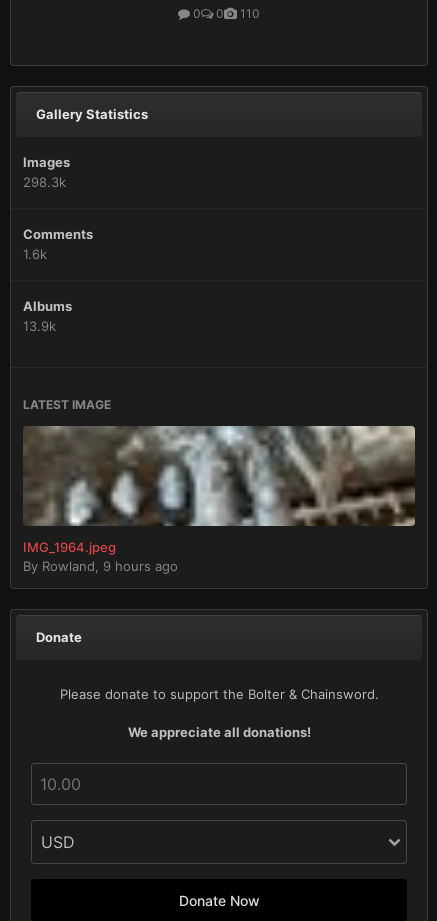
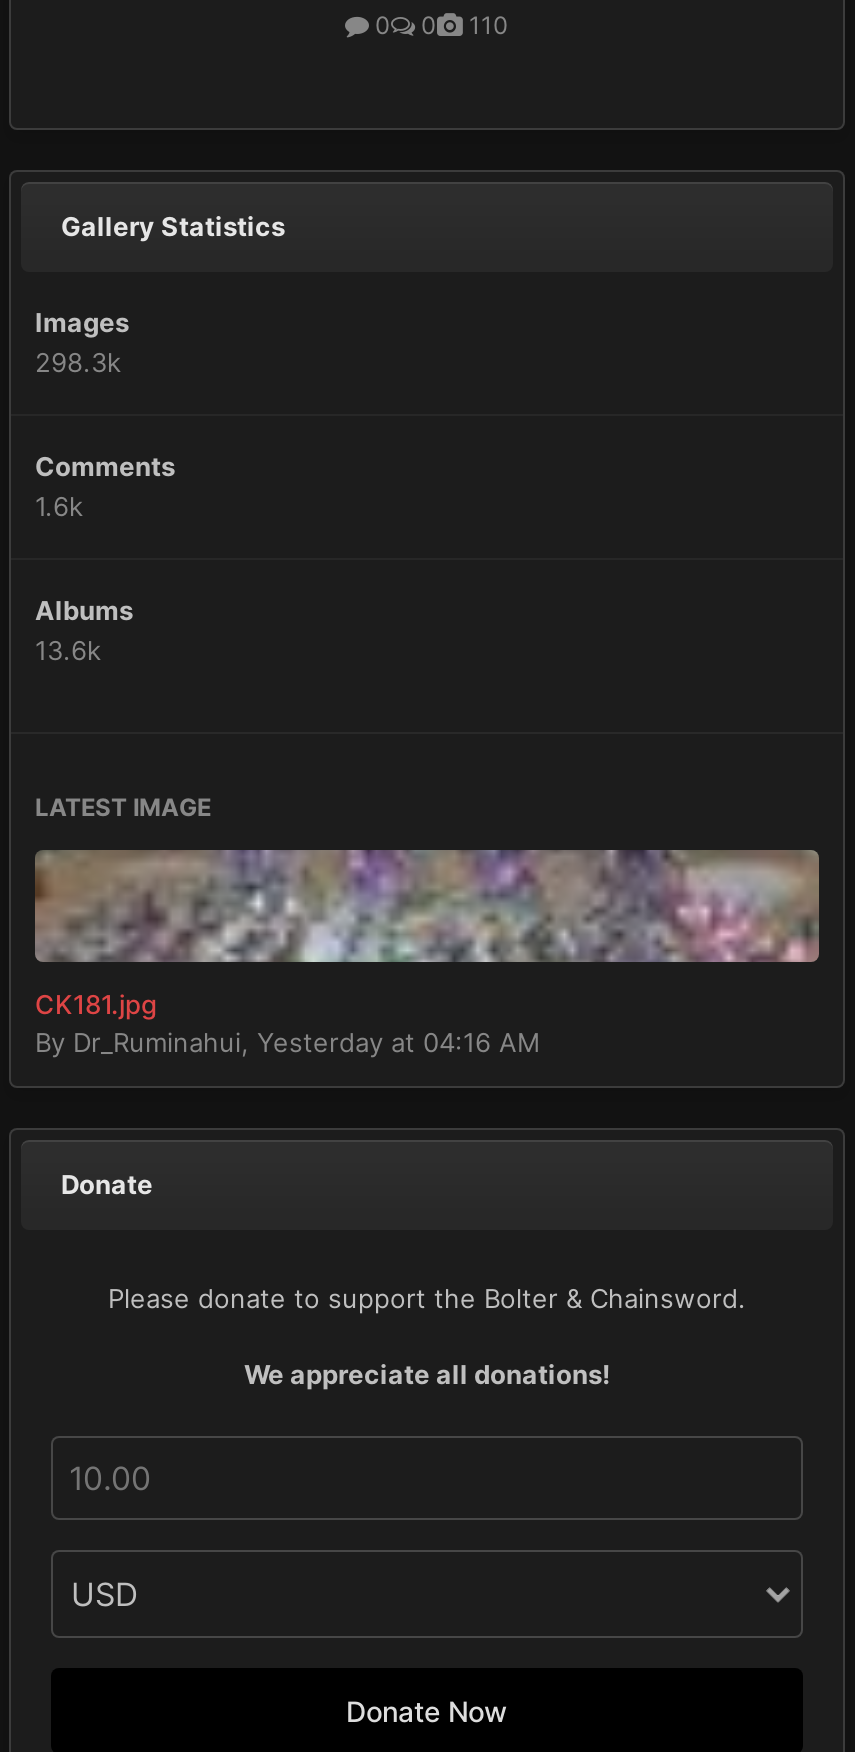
- 13.9k
+ 13.6k

- [image]
- IMG_1964.jpeg
- By Rowland, 9 hours ago
+ [image]
+ CK181.jpg
+ By Dr_Ruminahui, Yesterday at 04:16 AM
